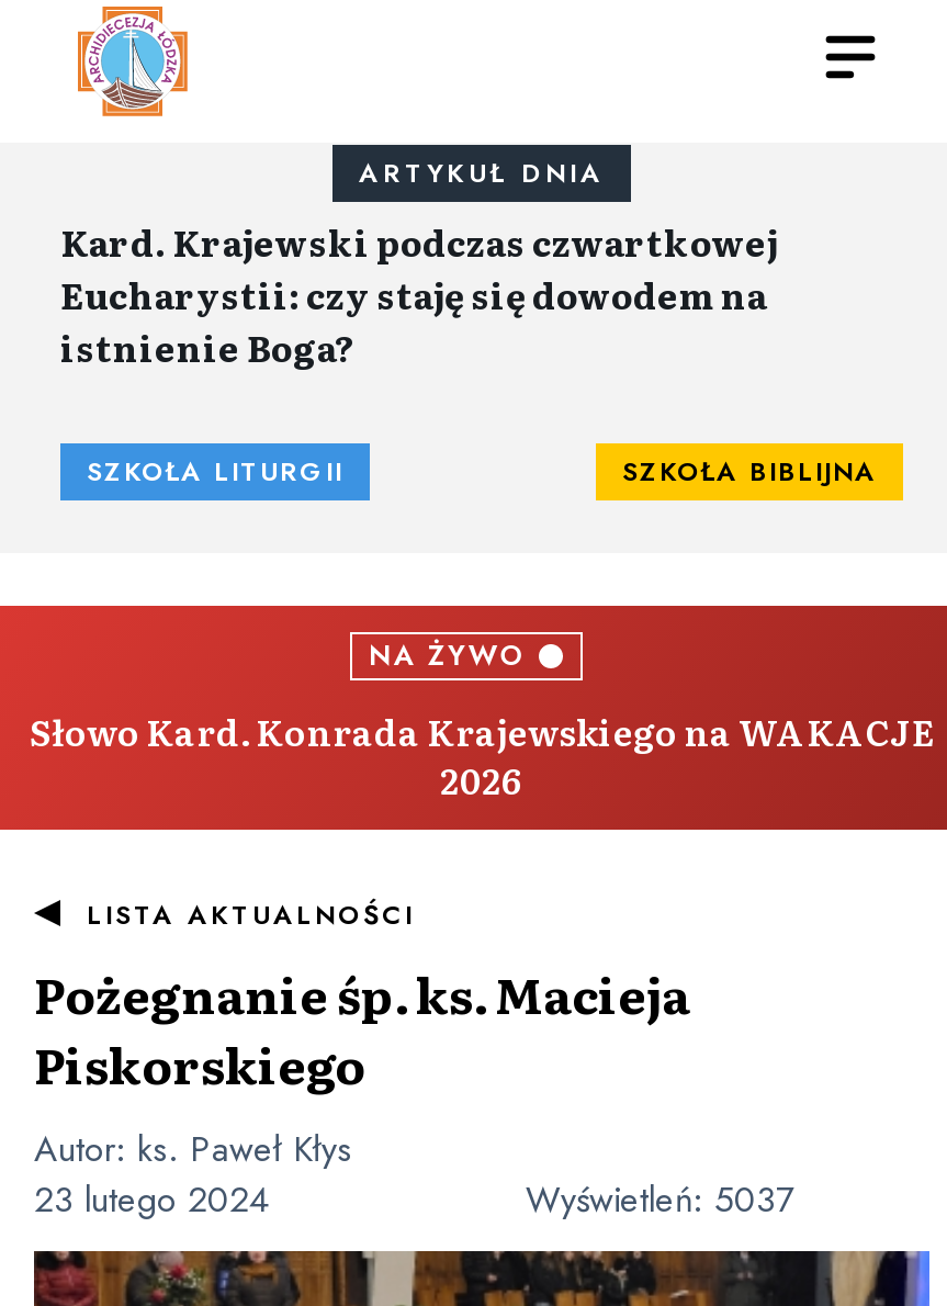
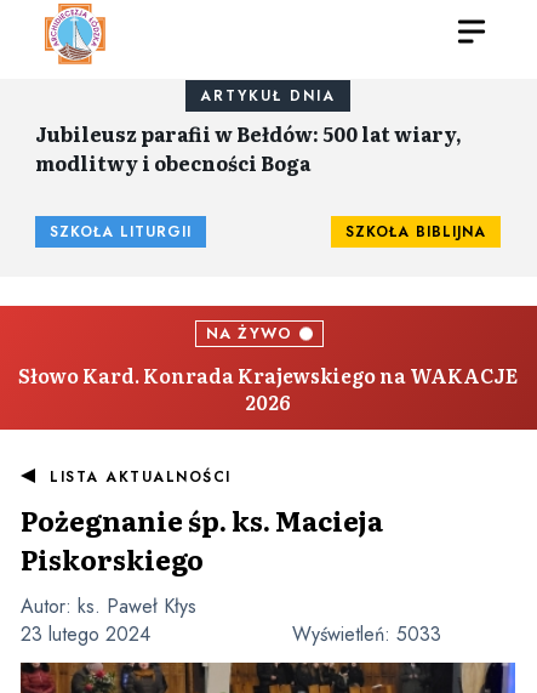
- Kard. Krajewski podczas czwartkowej
- Eucharystii: czy staję się dowodem na
- istnienie Boga?
+ Jubileusz parafii w Bełdów: 500 lat wiary,
+ modlitwy i obecności Boga

- Wyświetleń: 5037
+ Wyświetleń: 5033
